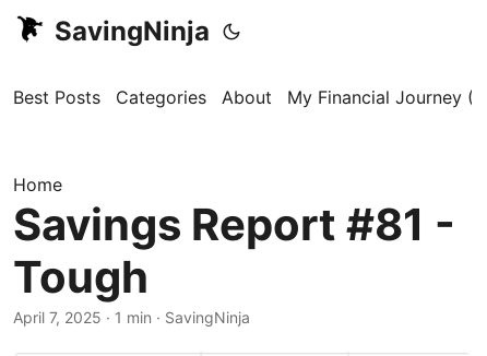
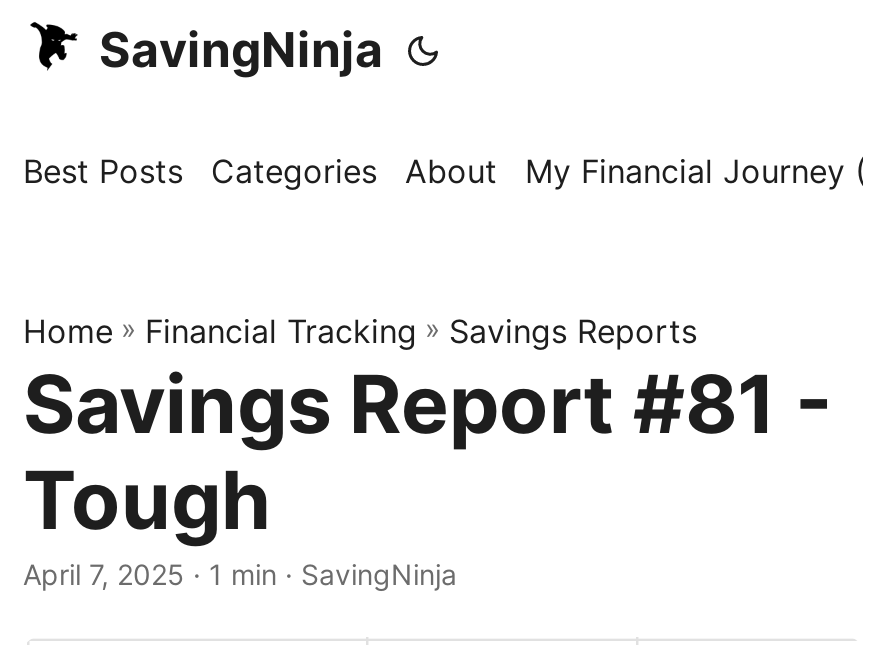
- Home
+ Home» Financial Tracking» Savings Reports
